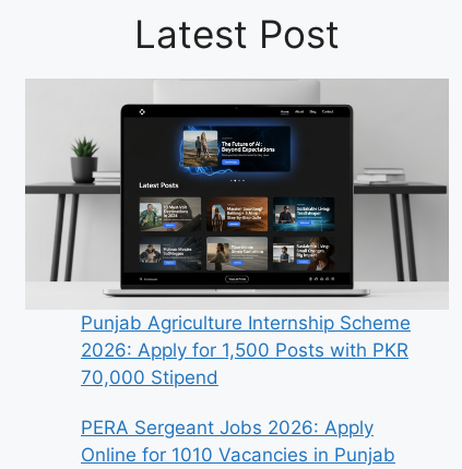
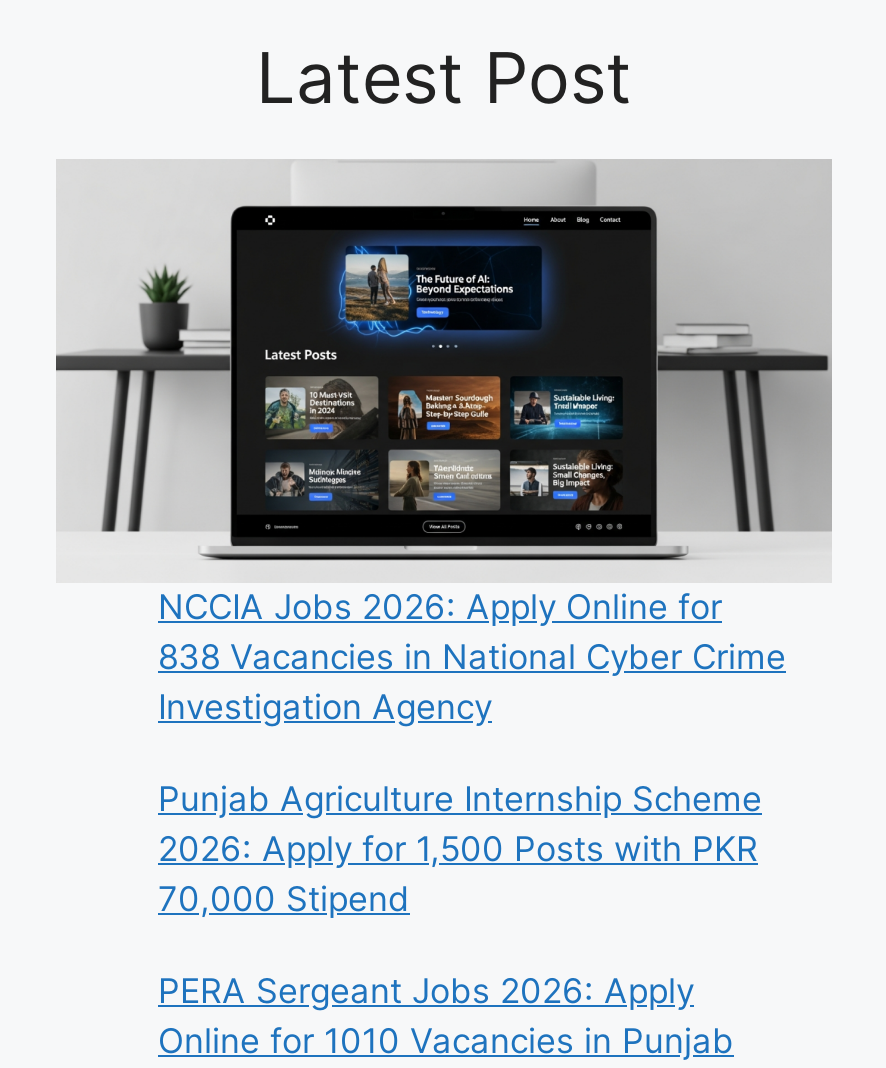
+ NCCIA Jobs 2026: Apply Online for
+ 838 Vacancies in National Cyber Crime
+ Investigation Agency
